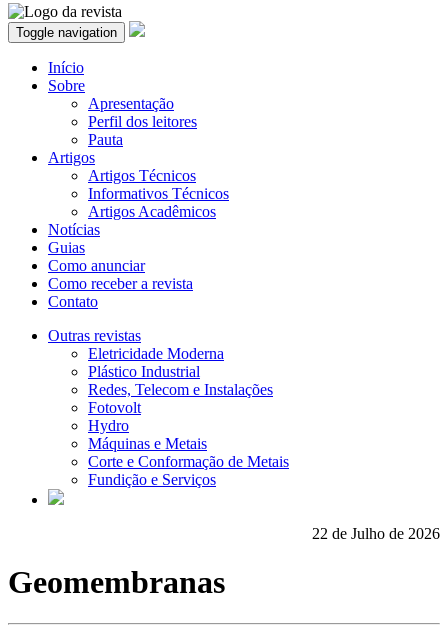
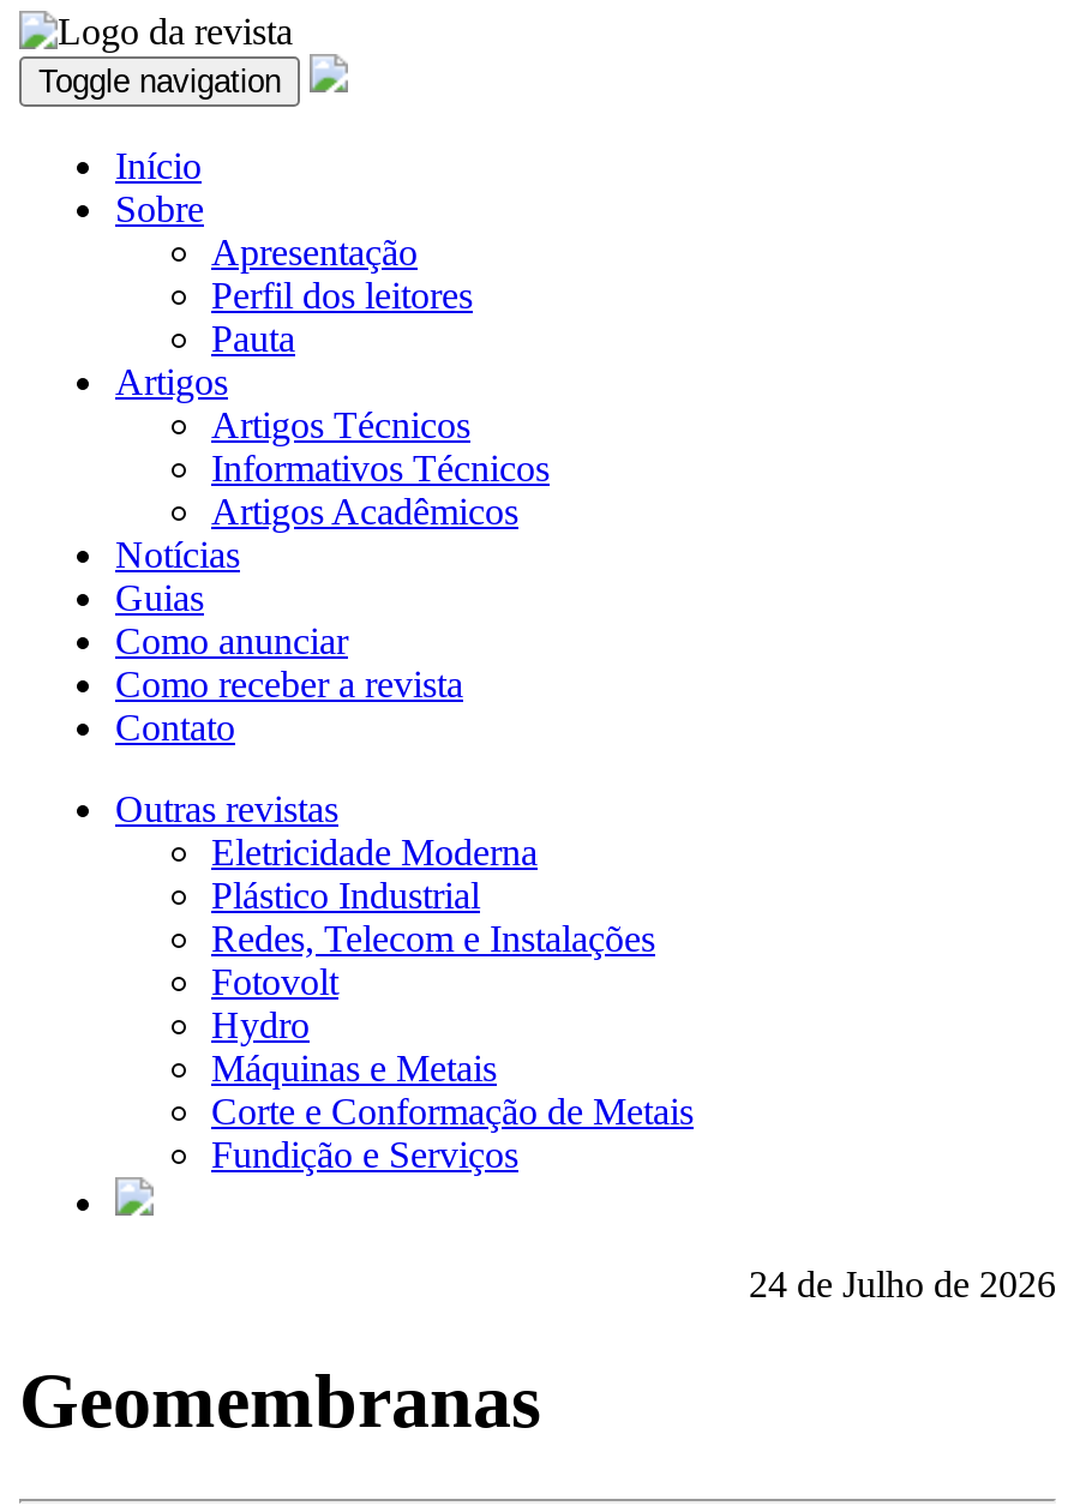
- 22 de Julho de 2026
+ 24 de Julho de 2026
